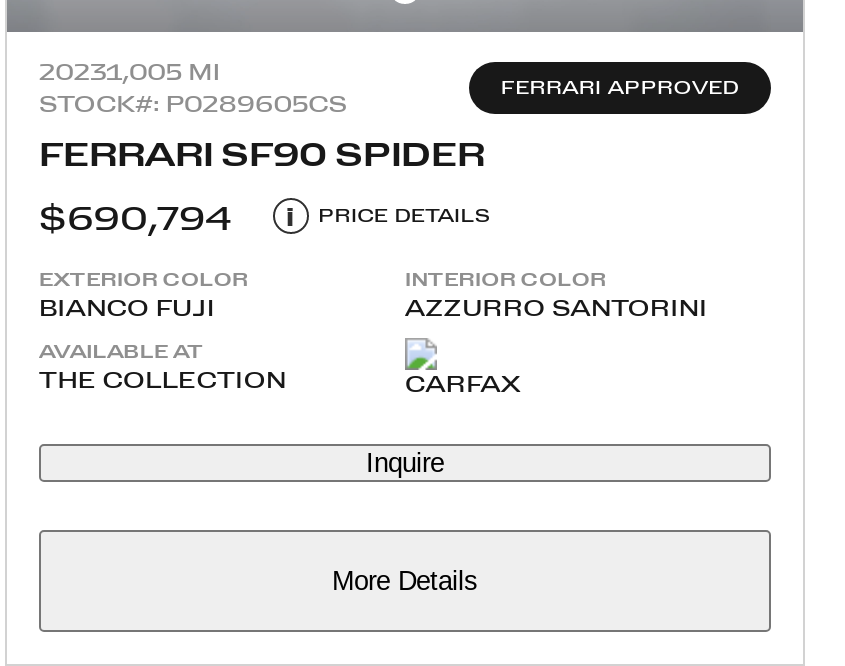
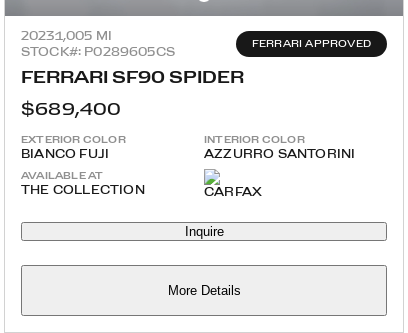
- $690,794
- i
- PRICE DETAILS
+ $689,400
